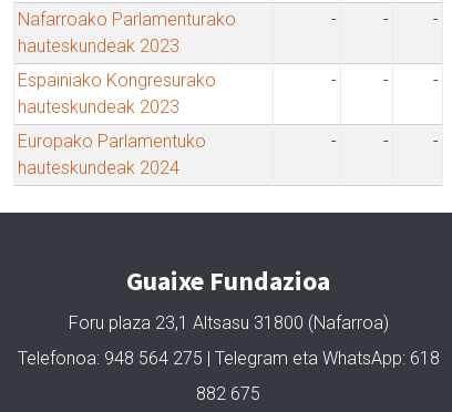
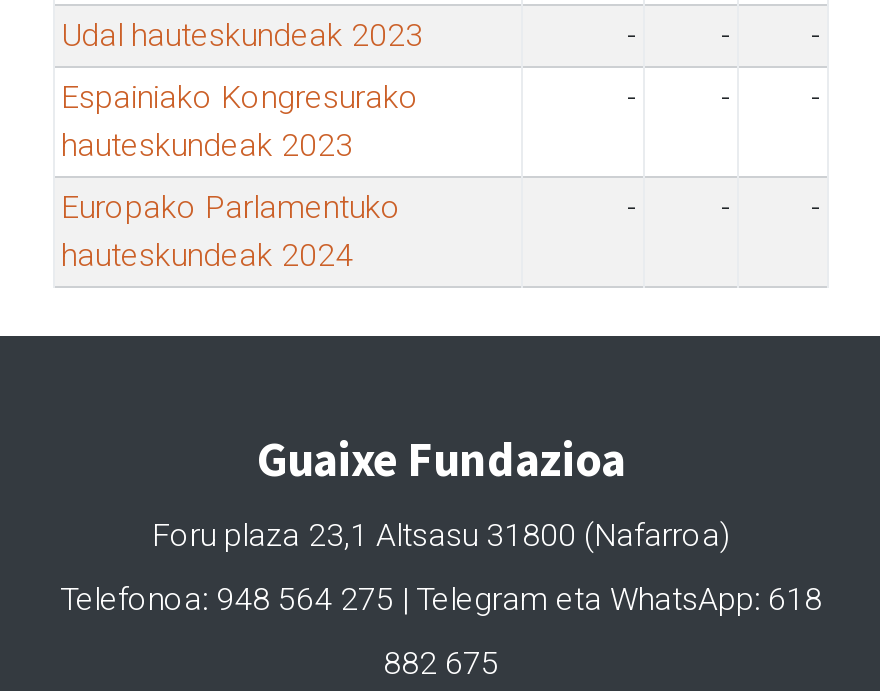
- Nafarroako Parlamenturako
- hauteskundeak 2023
+ Udal hauteskundeak 2023
